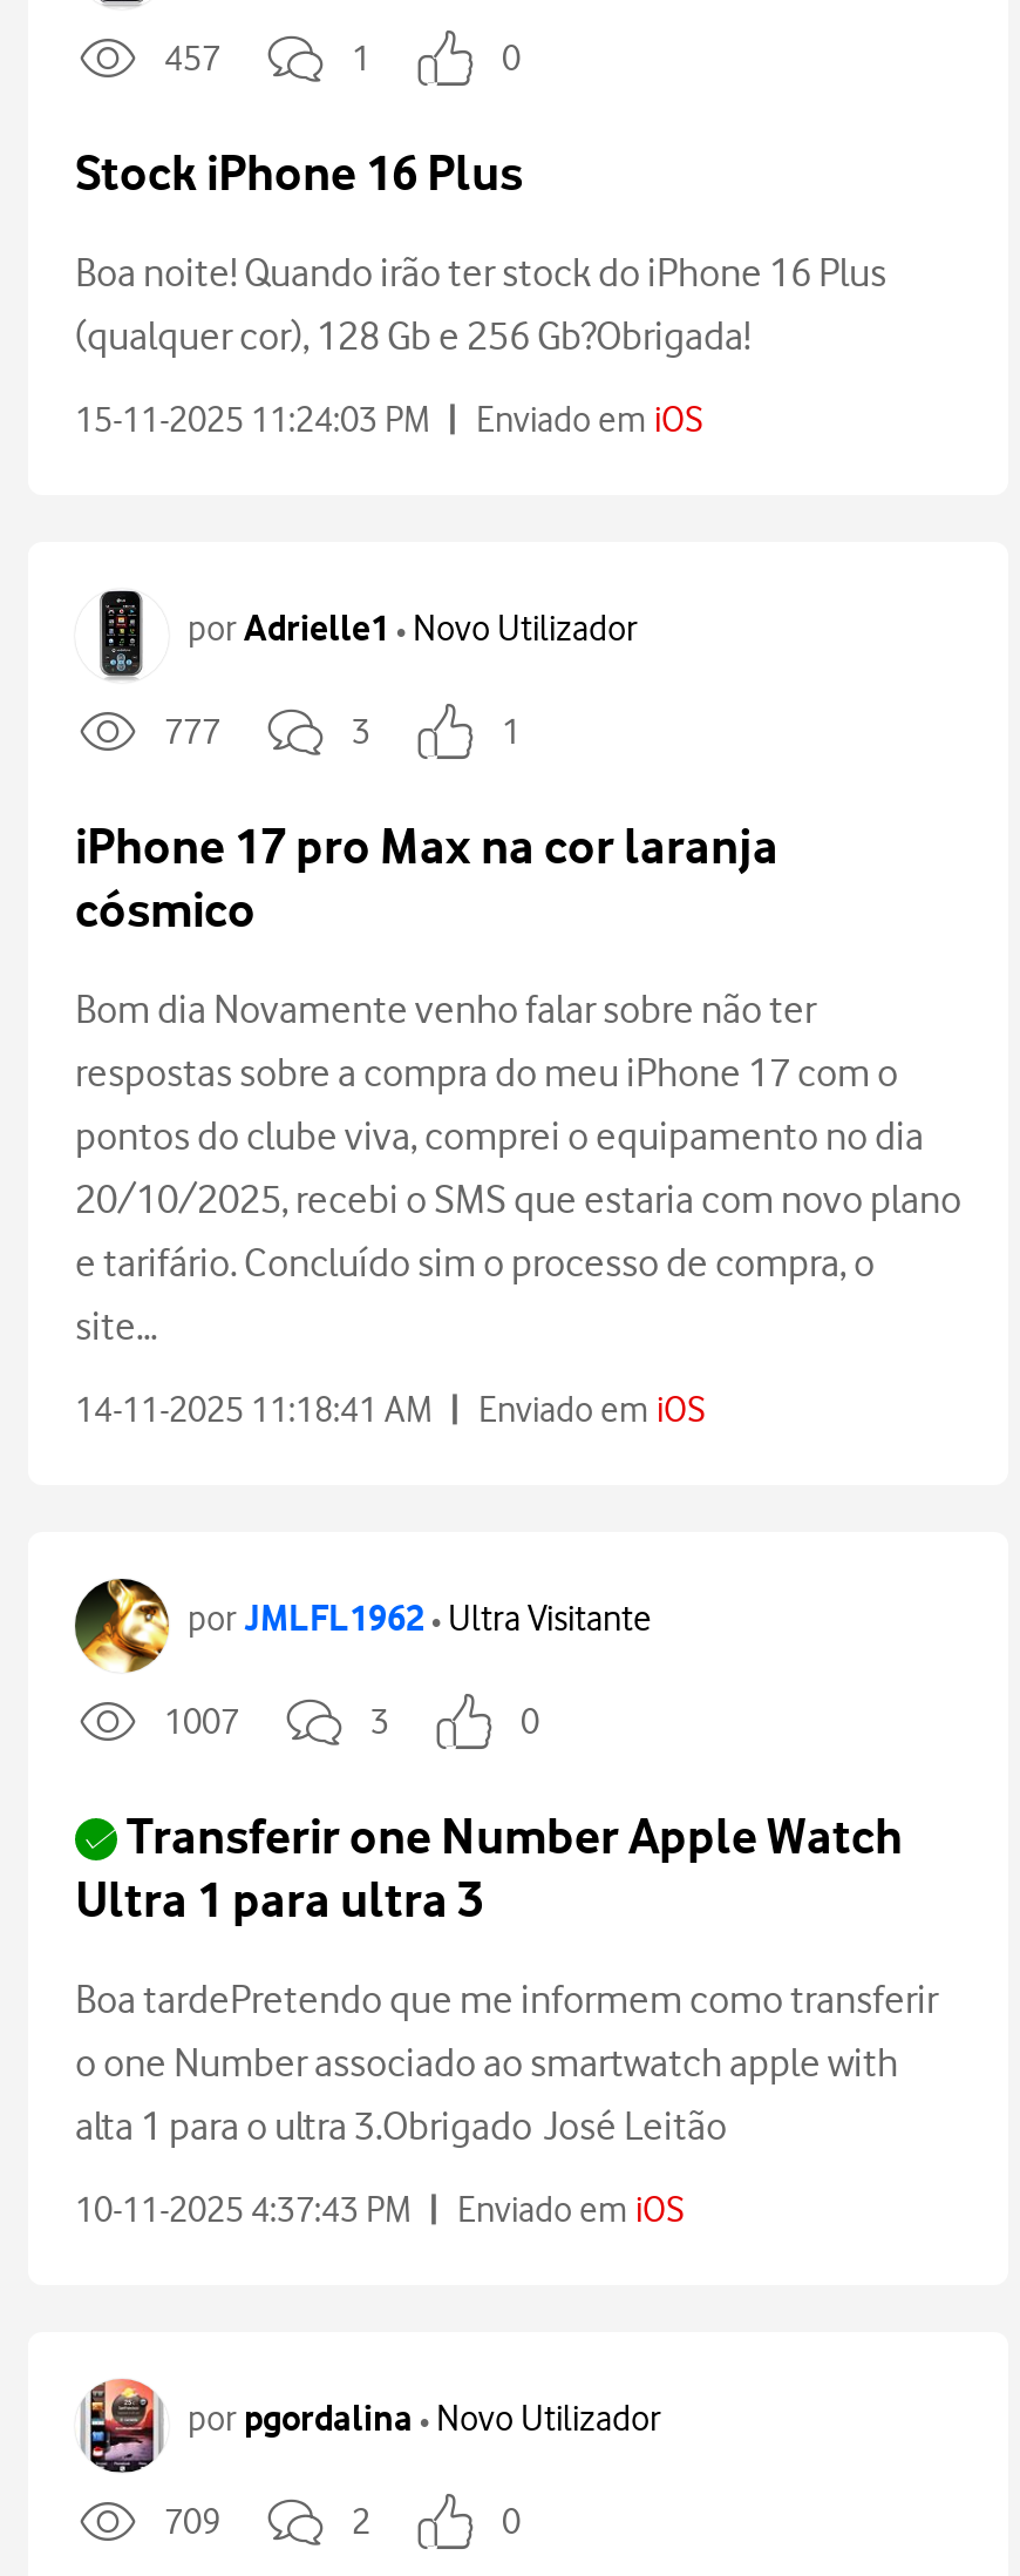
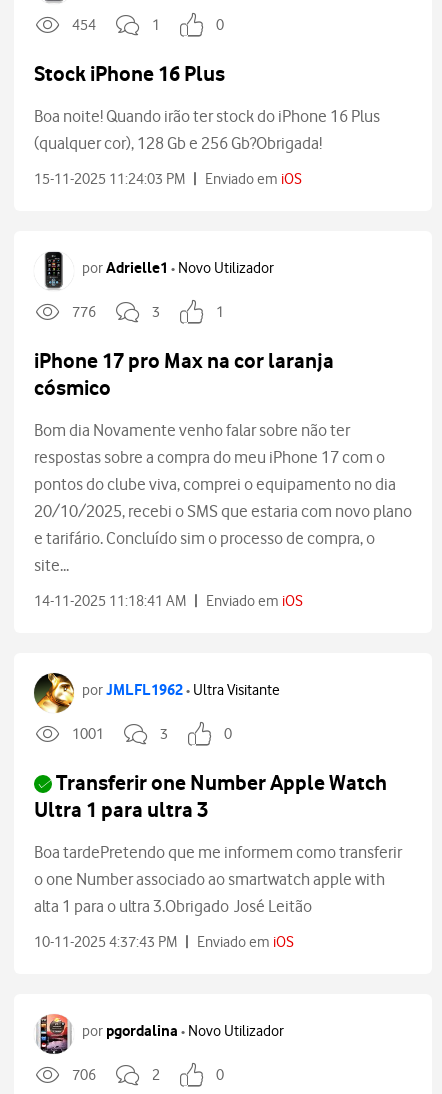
- 457
+ 454

- 777
+ 776

- 1007
+ 1001

- 709
+ 706
